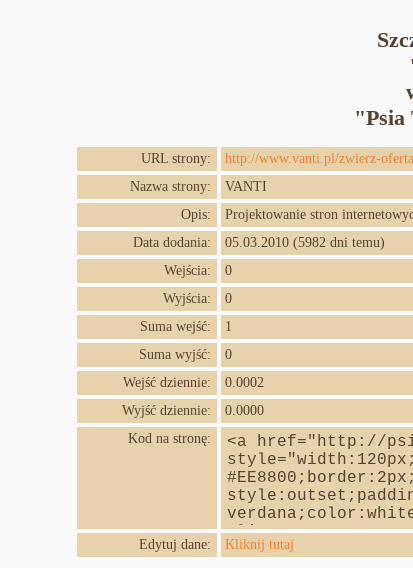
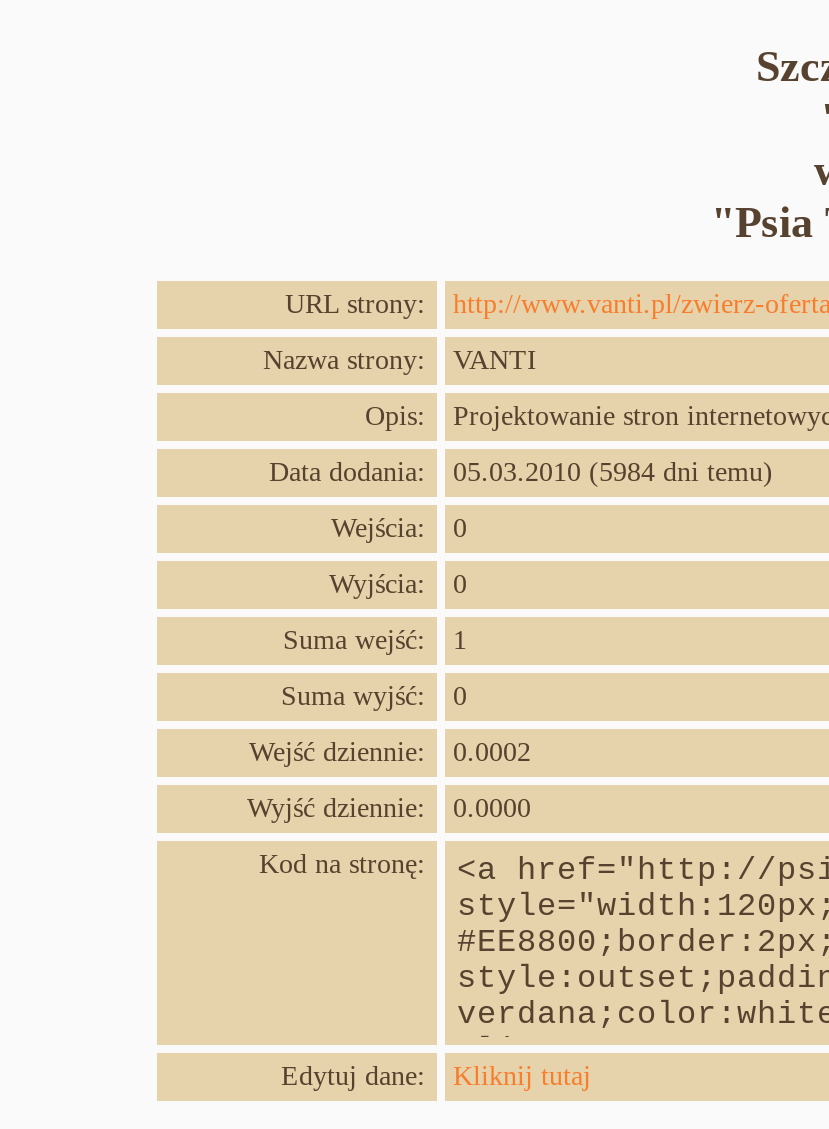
- Data dodania: 05.03.2010 (5982 dni temu)
+ Data dodania: 05.03.2010 (5984 dni temu)
